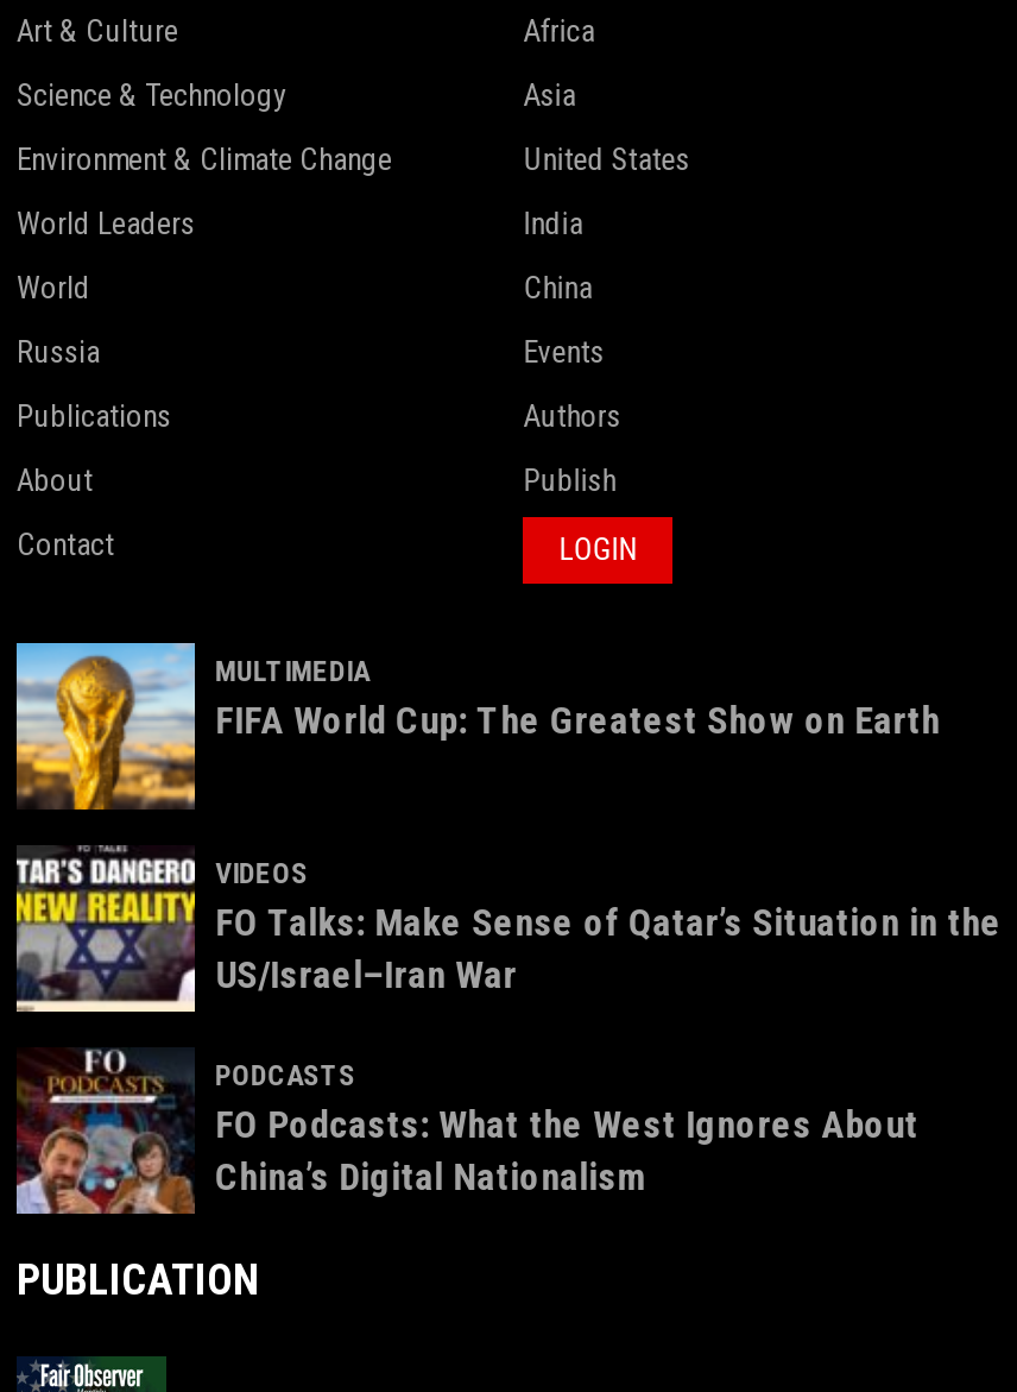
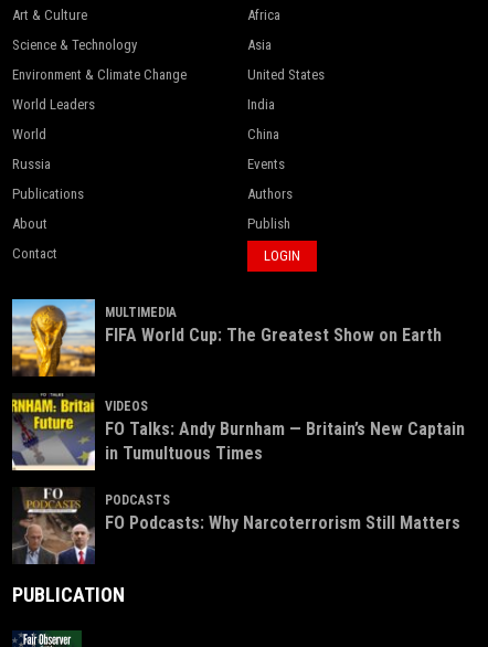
- [image]
- FO Talks: Make Sense of Qatar’s Situation in the
- US/Israel–Iran War
+ [image]
+ FO Talks: Andy Burnham — Britain’s New Captain
+ in Tumultuous Times

- [image]
- FO Podcasts: What the West Ignores About
- China’s Digital Nationalism
+ [image]
+ FO Podcasts: Why Narcoterrorism Still Matters
